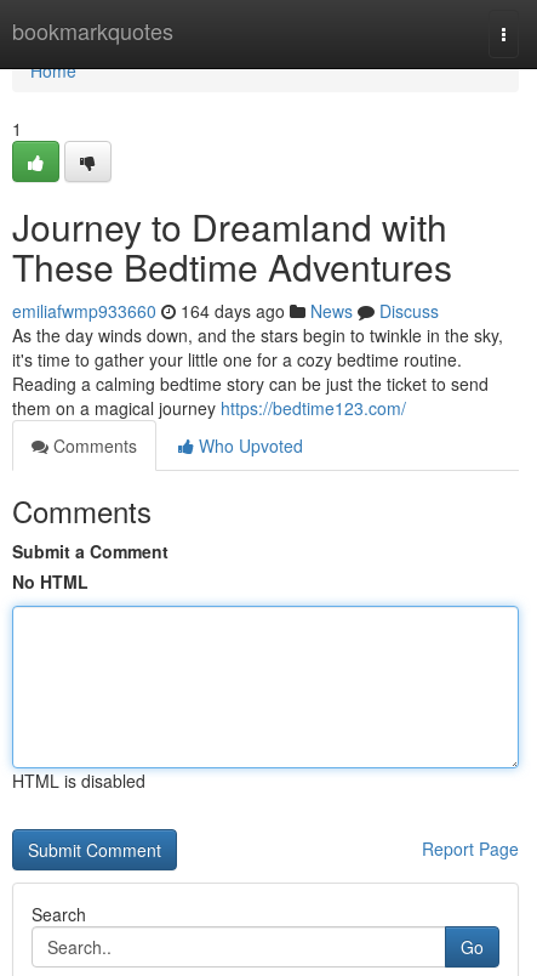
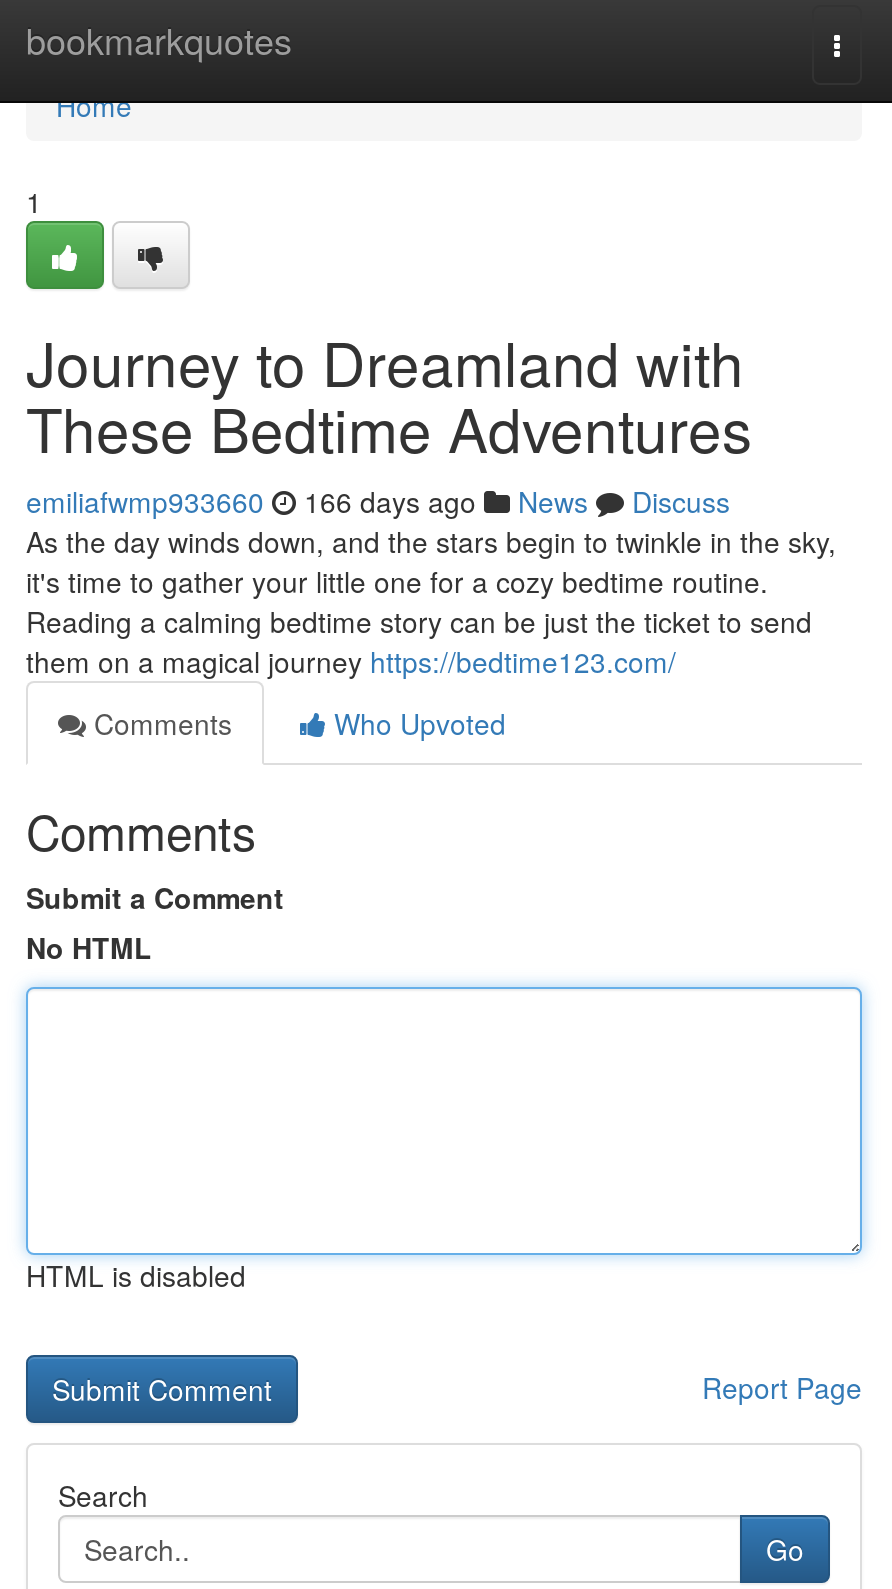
- emiliafwmp933660 164 days ago News Discuss
+ emiliafwmp933660 166 days ago News Discuss
